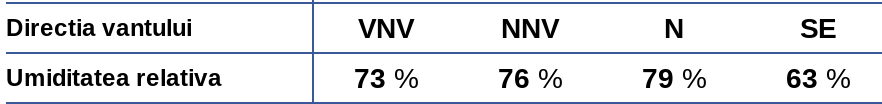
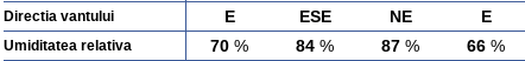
- VNV
- NNV
- N
- SE
+ E
+ ESE
+ NE
+ E

- 73%
+ 70%

- 76%
+ 84%

- 79%
+ 87%

- 63%
+ 66%
